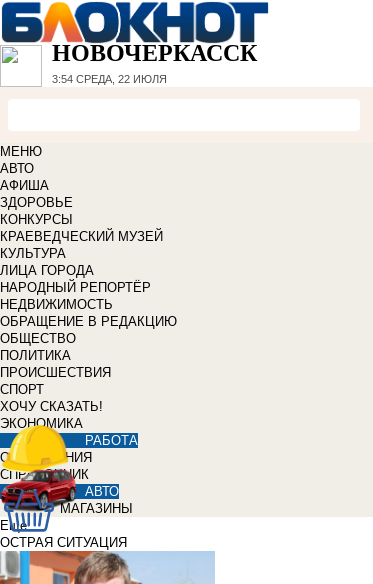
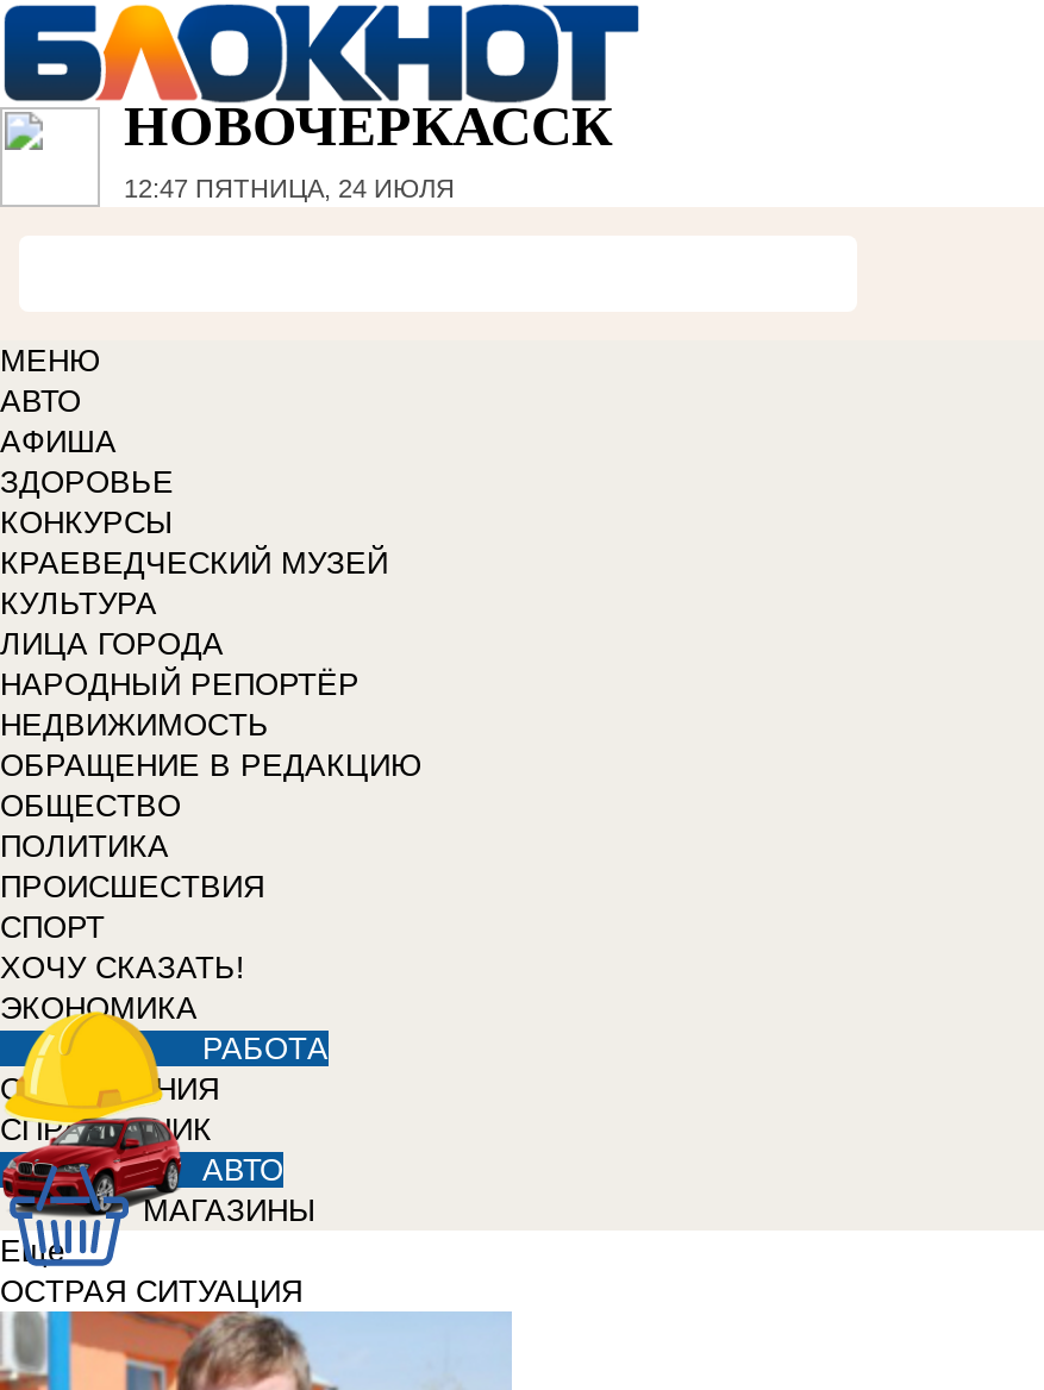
- 3:54 СРЕДА, 22 ИЮЛЯ
+ 12:47 ПЯТНИЦА, 24 ИЮЛЯ
